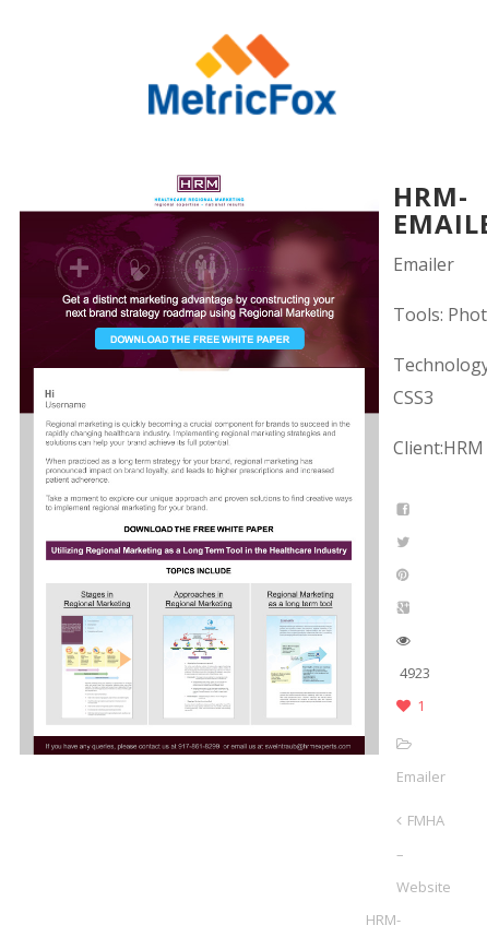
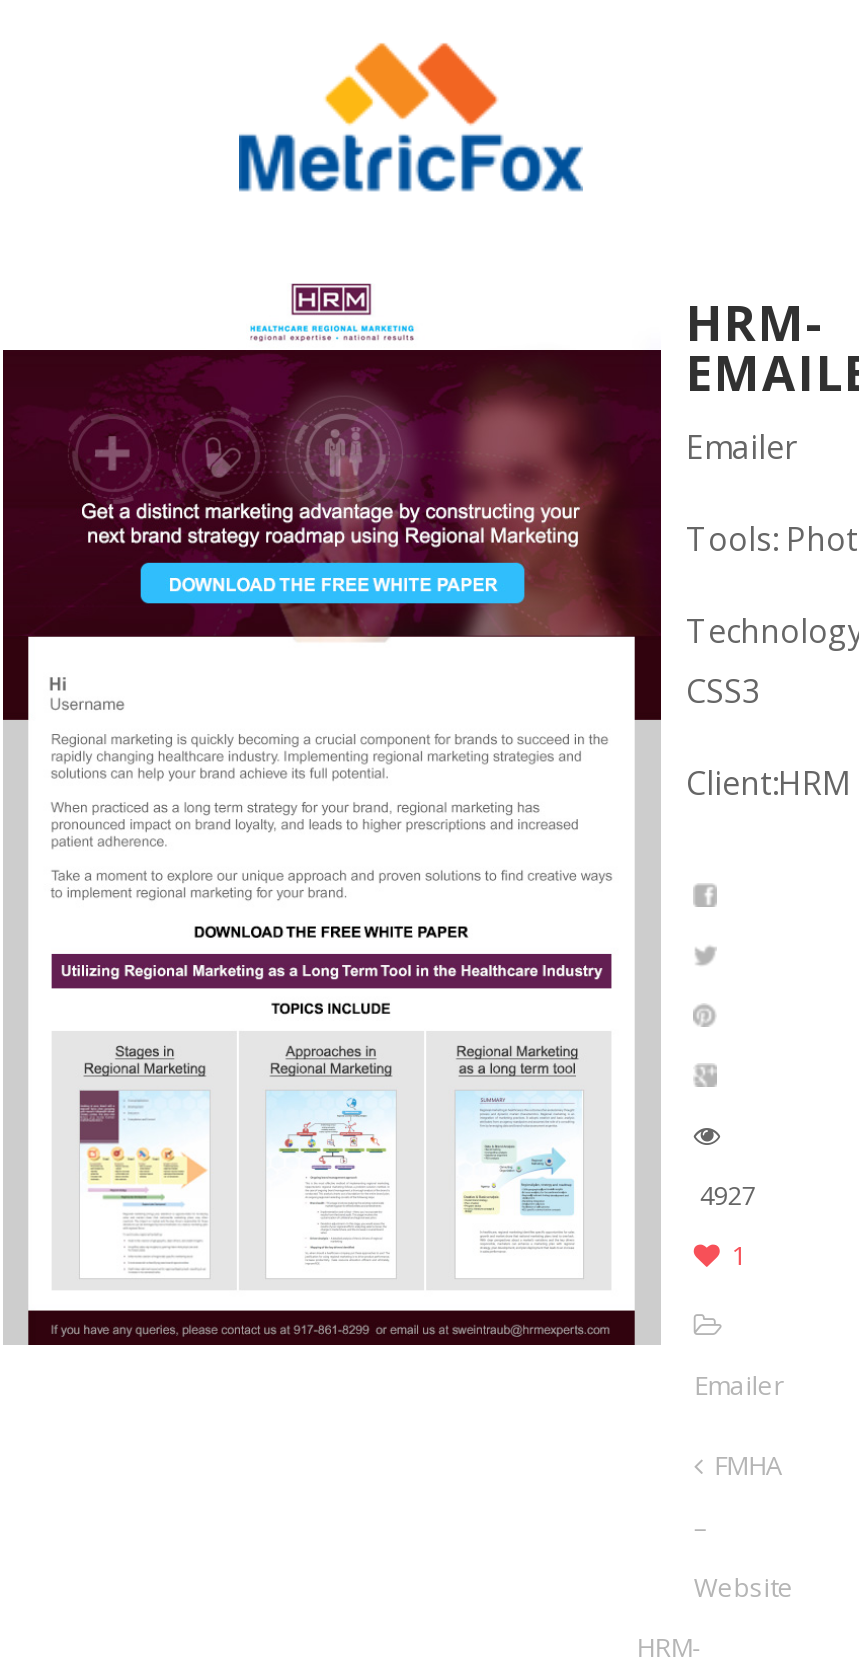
- 4923
+ 4927
